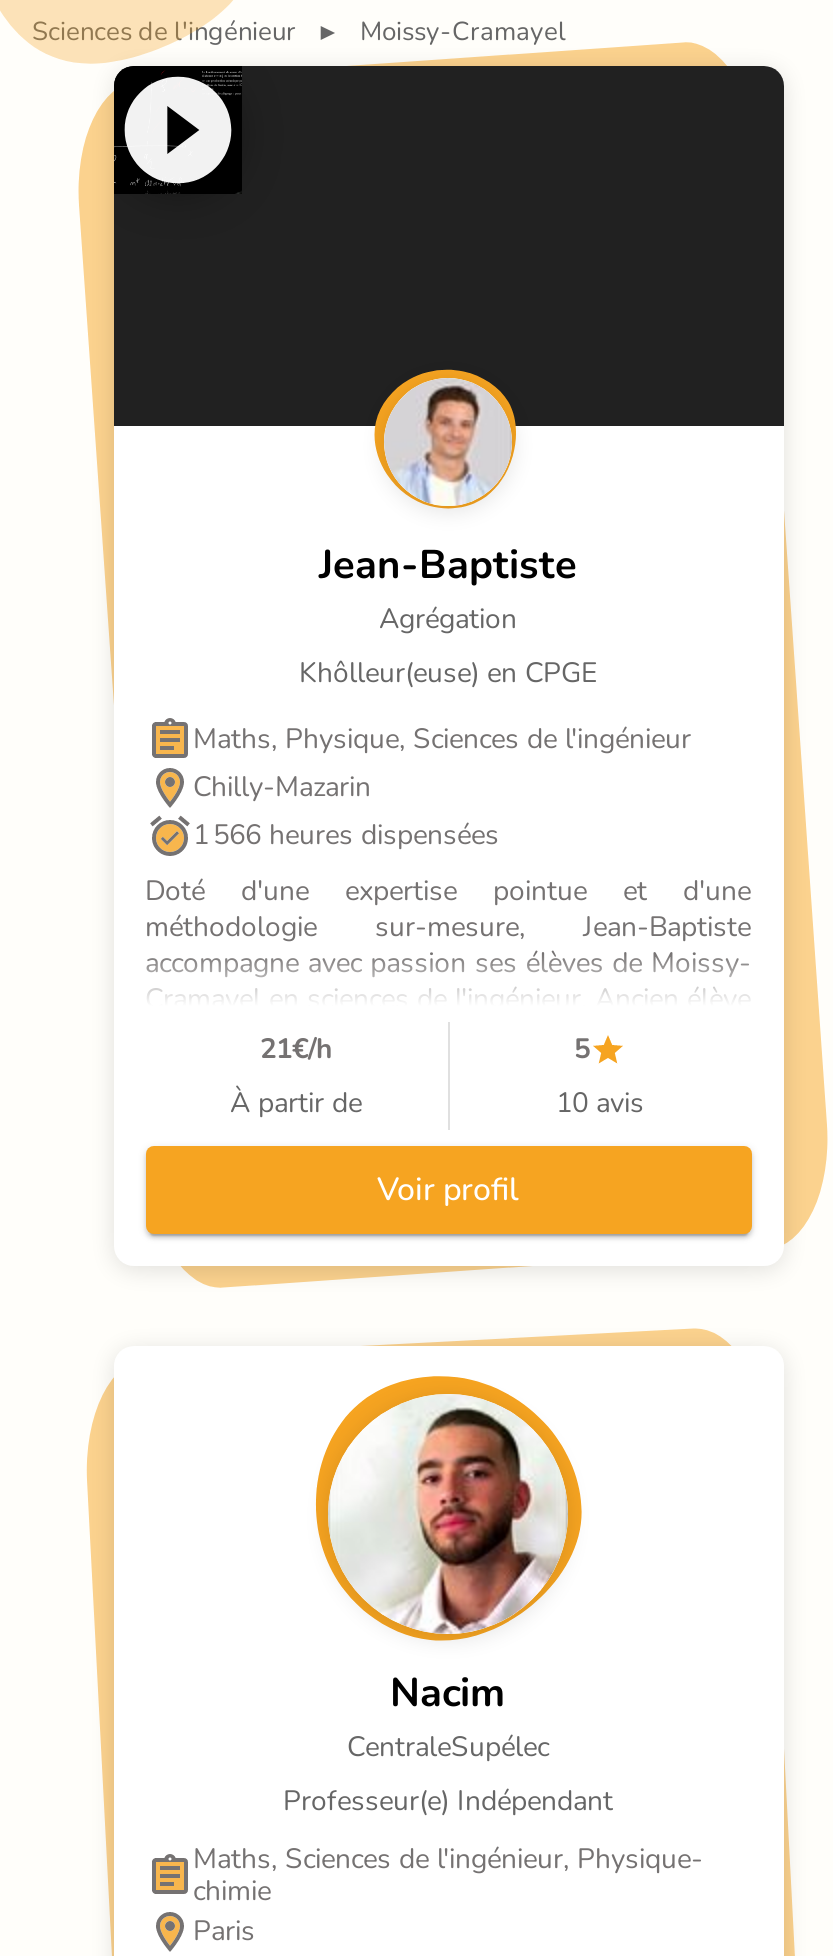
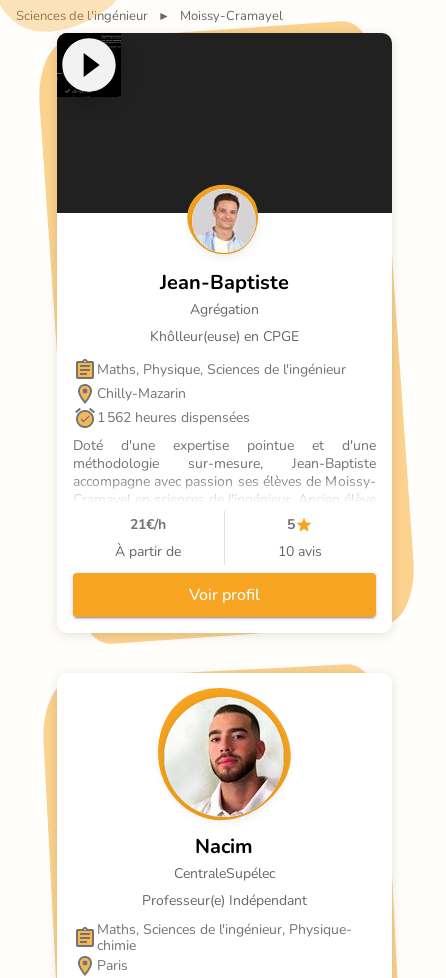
- 1 566 heures dispensées
+ 1 562 heures dispensées
